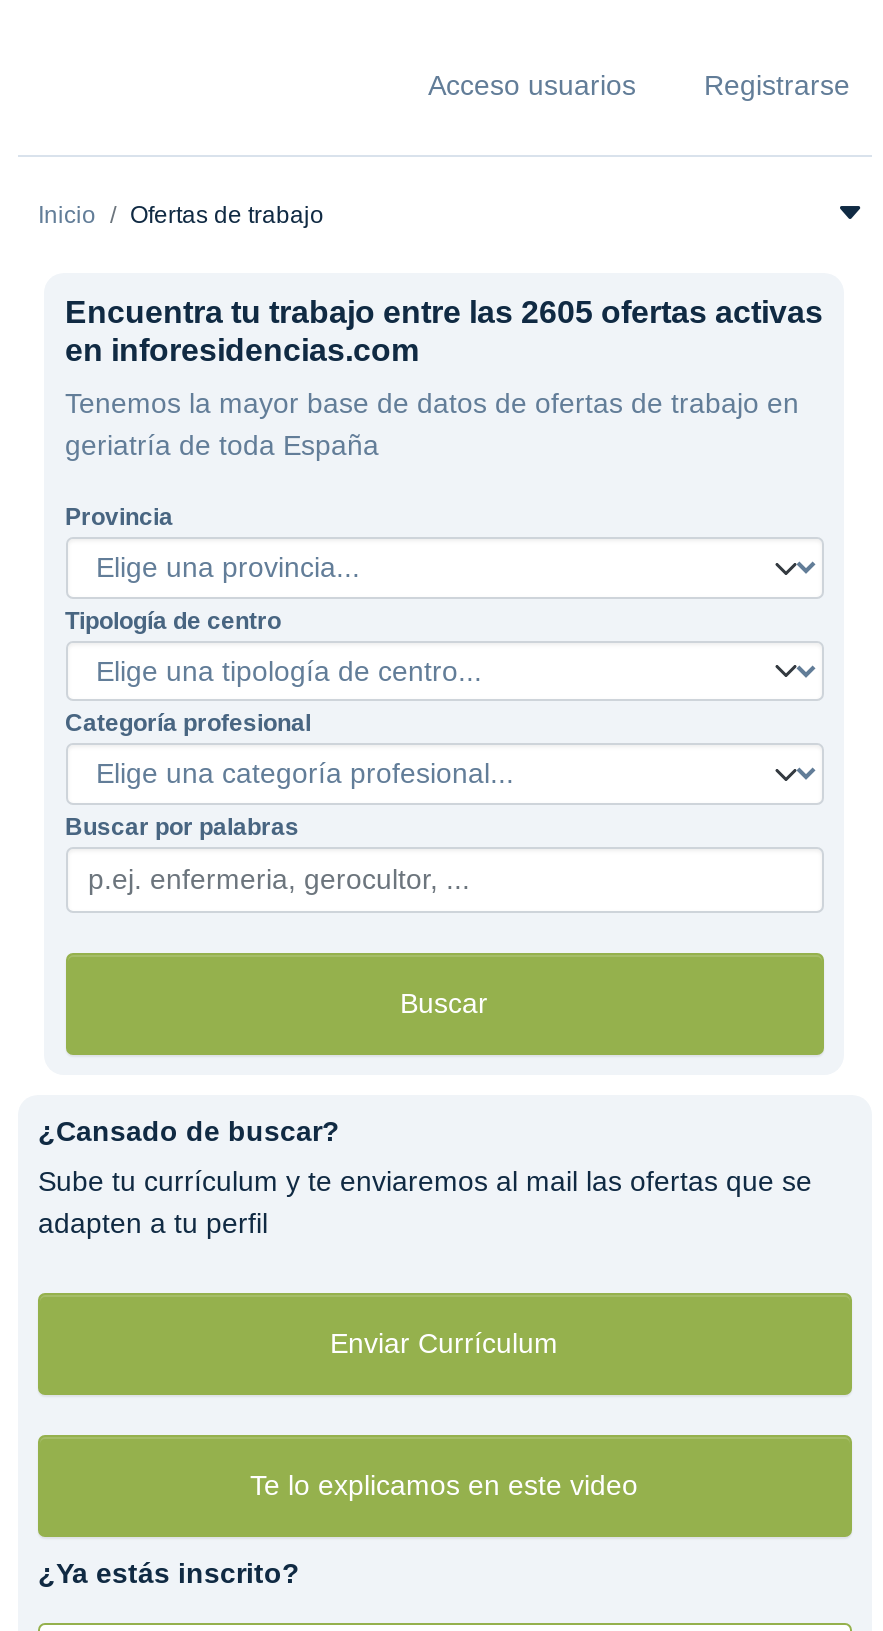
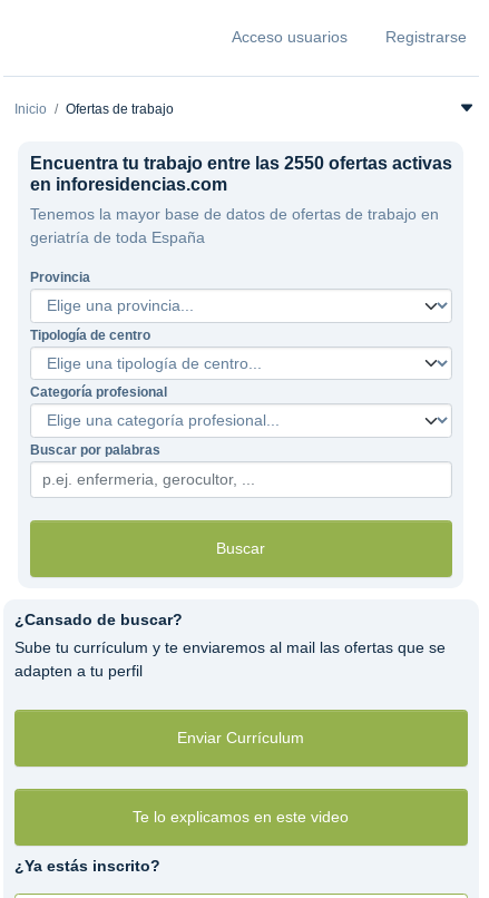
- Encuentra tu trabajo entre las 2605 ofertas activas
+ Encuentra tu trabajo entre las 2550 ofertas activas
